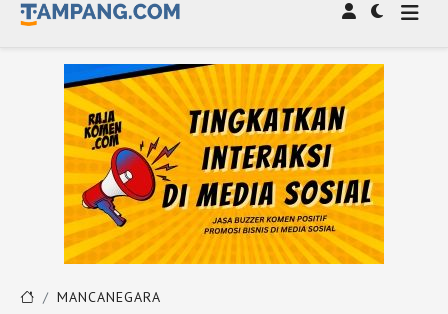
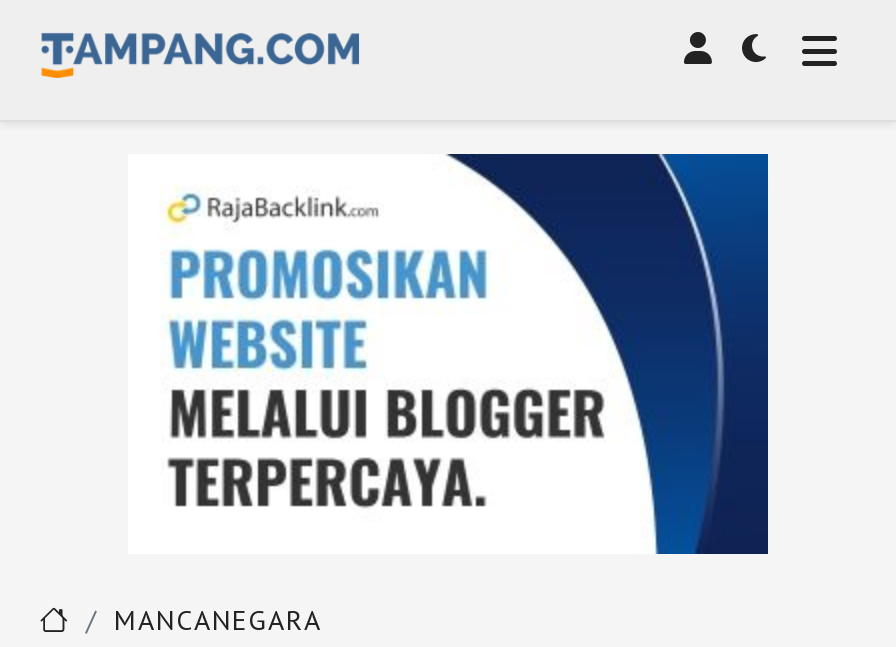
- [image]
+ [image]
